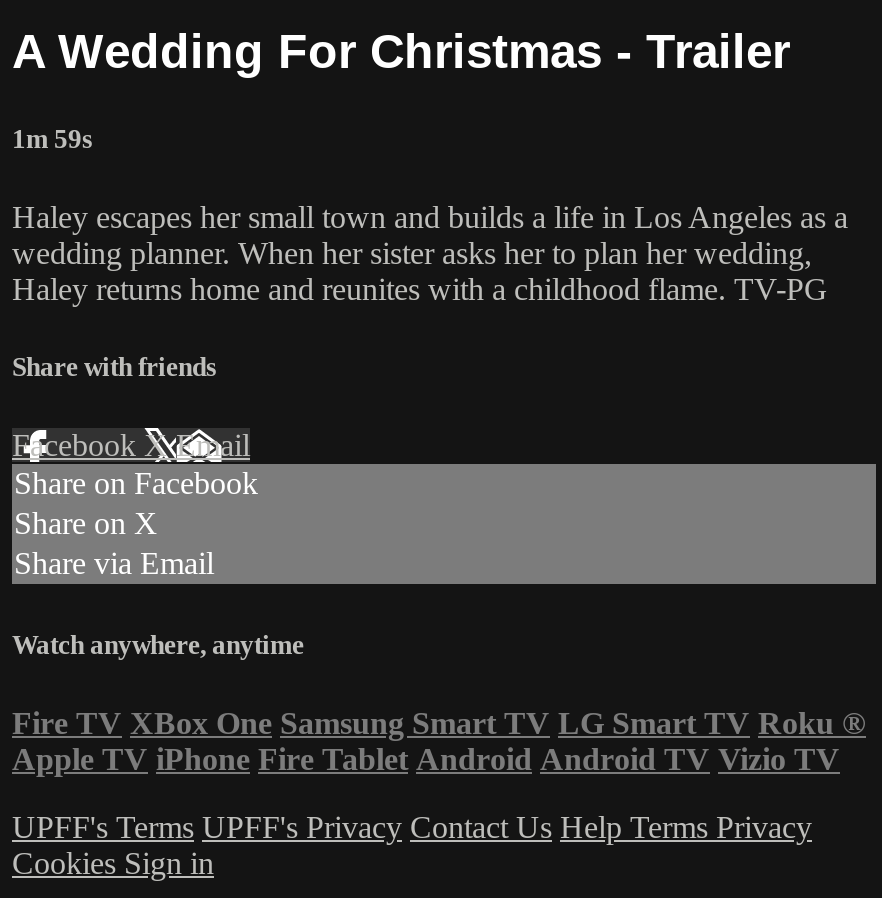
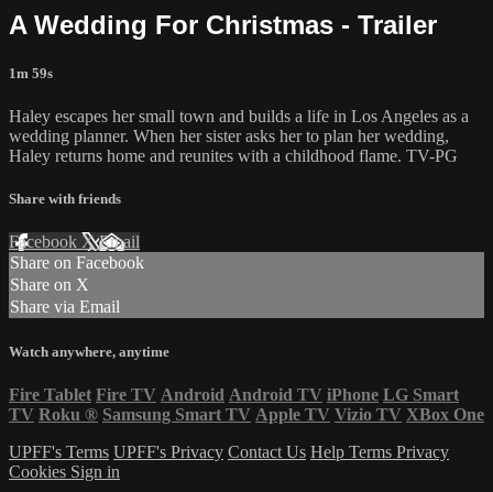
- Fire TV XBox One Samsung Smart TV LG Smart TV Roku ®
- Apple TV iPhone Fire Tablet Android Android TV Vizio TV
+ Fire Tablet Fire TV Android Android TV iPhone LG Smart
+ TV Roku ® Samsung Smart TV Apple TV Vizio TV XBox One
